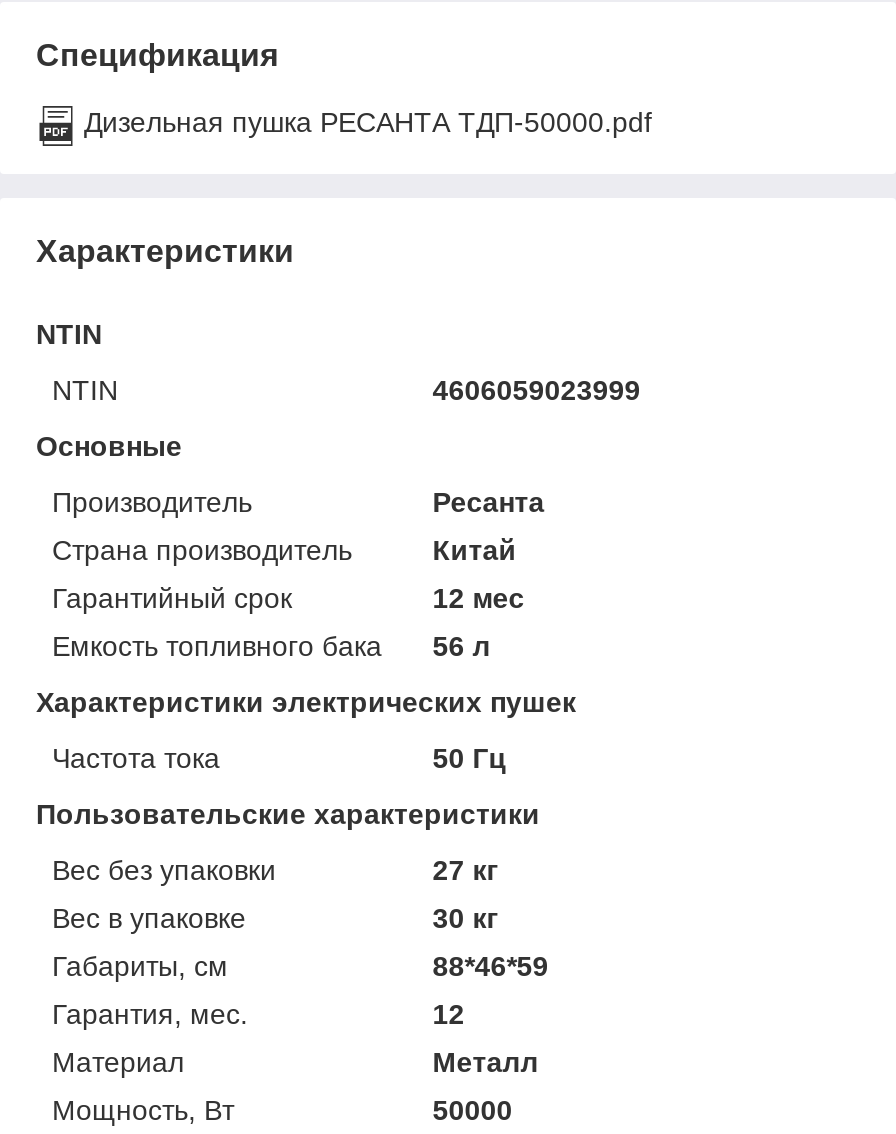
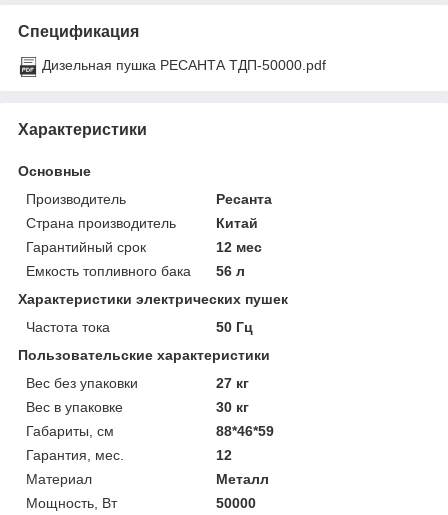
- NTIN
- NTIN
- 4606059023999
